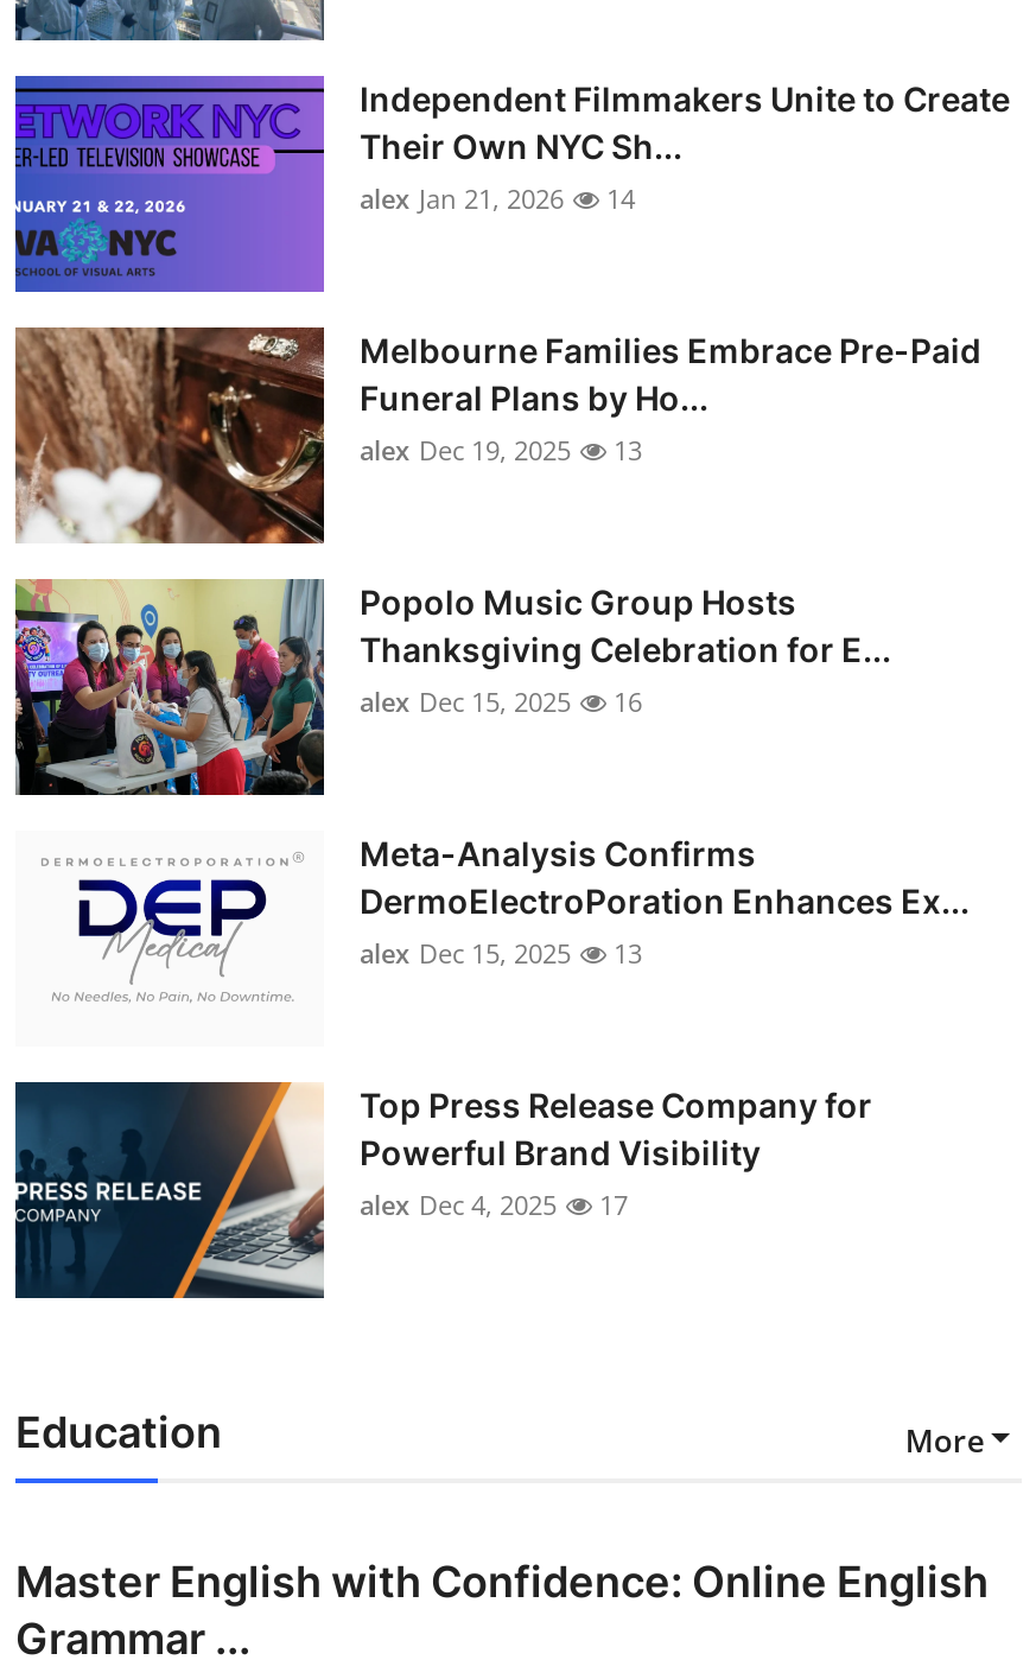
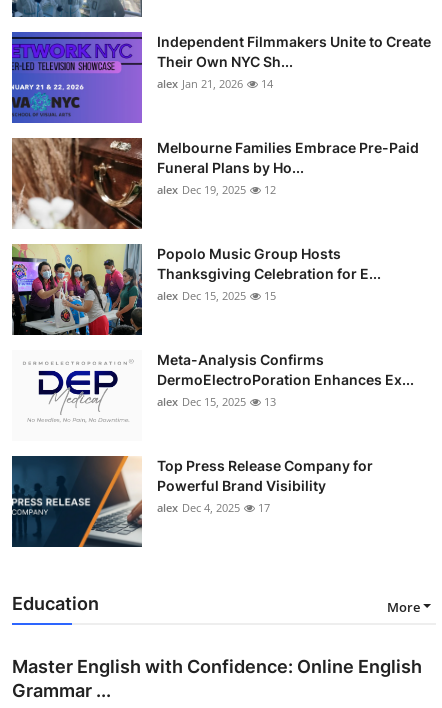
- alex Dec 19, 2025 13
+ alex Dec 19, 2025 12

- alex Dec 15, 2025 16
+ alex Dec 15, 2025 15
